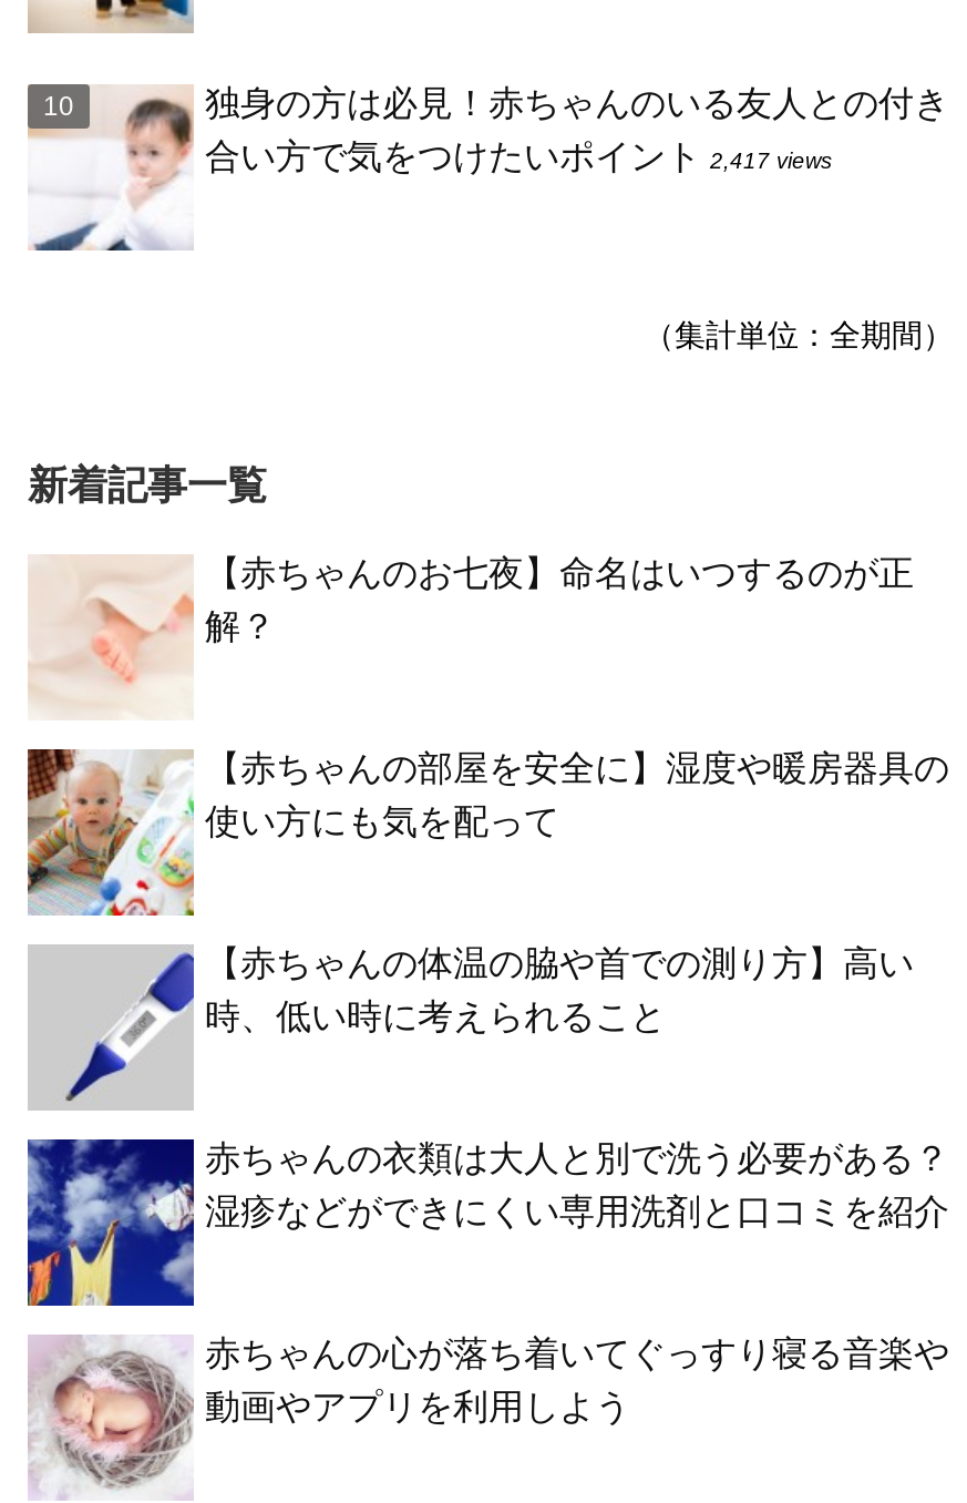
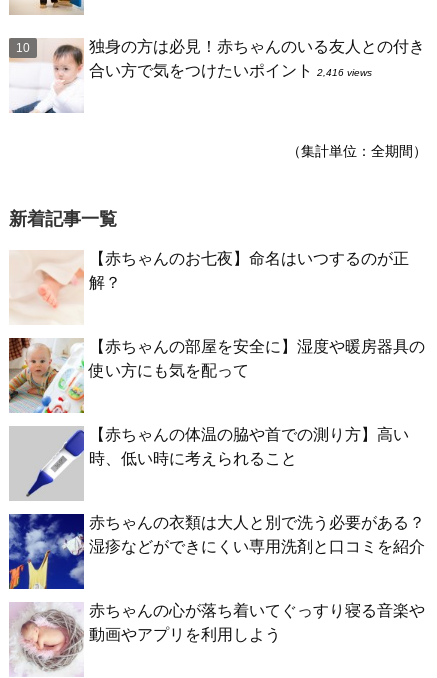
- 合い方で気をつけたいポイント 2,417 views
+ 合い方で気をつけたいポイント 2,416 views
